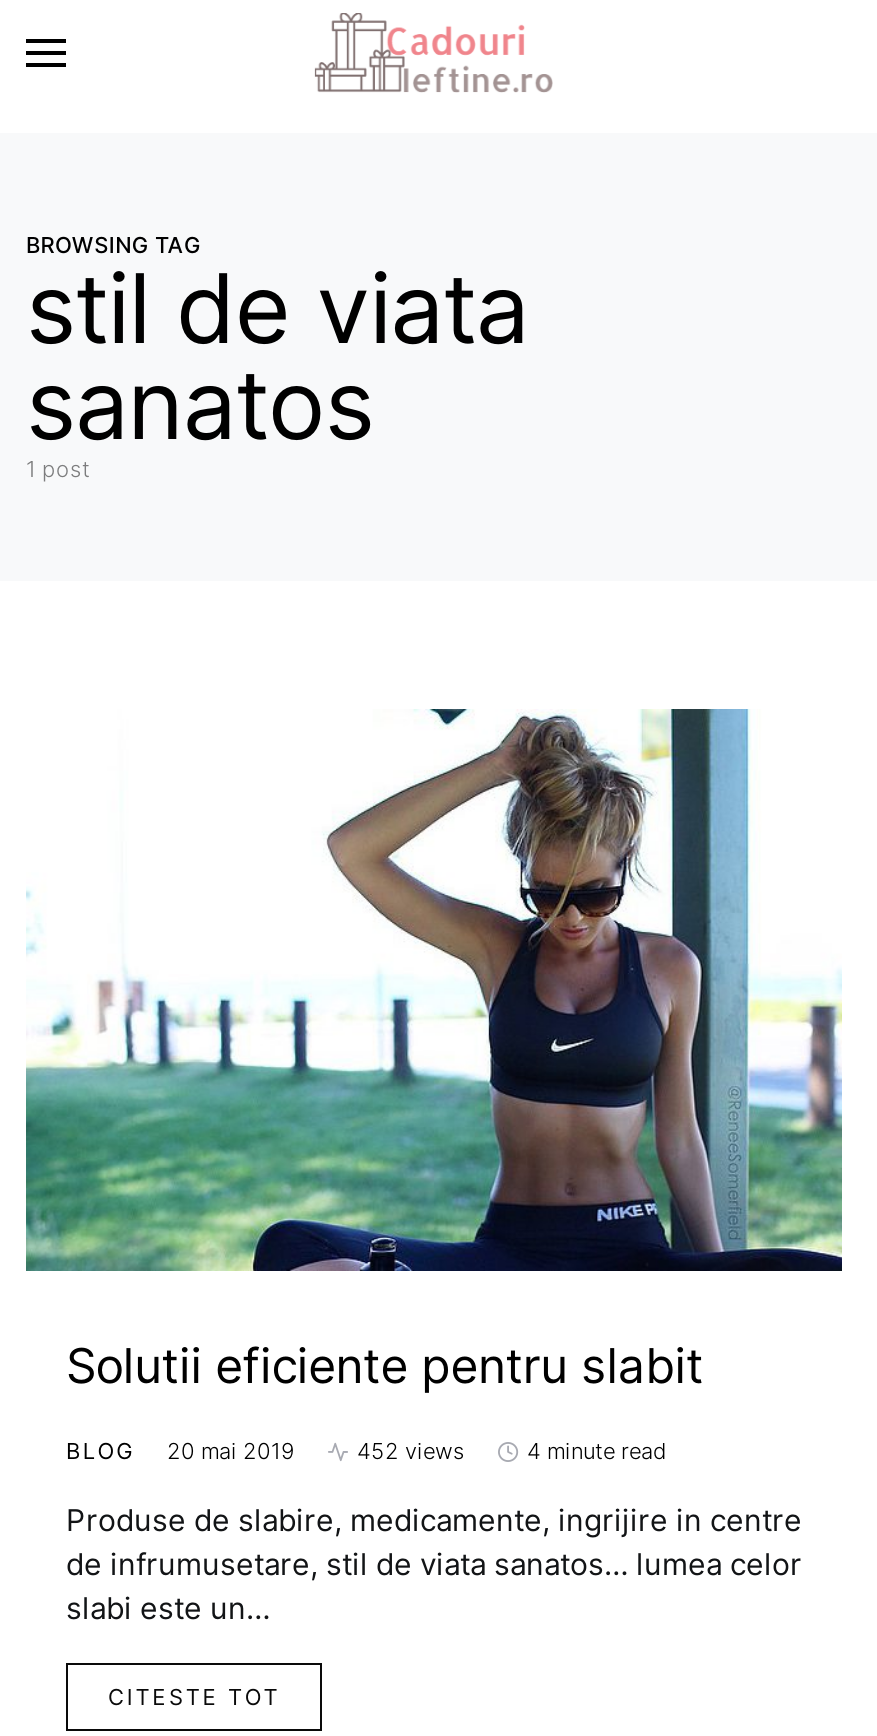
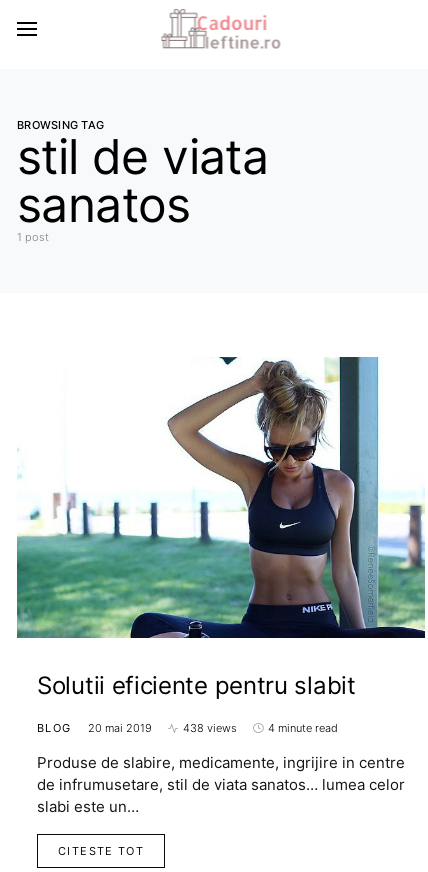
- 452 views
+ 438 views
